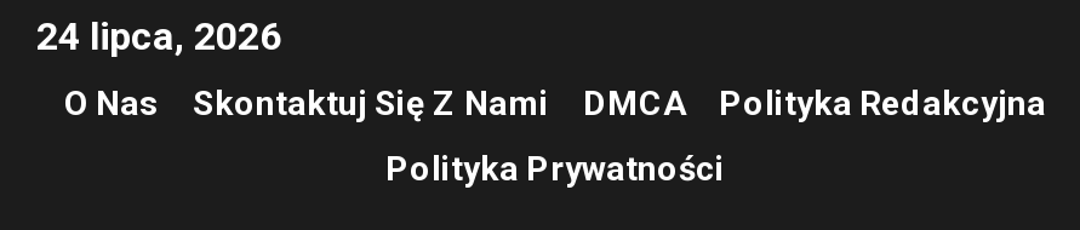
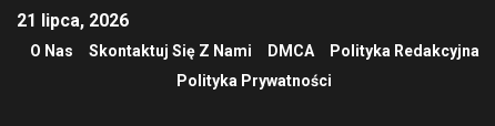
- 24 lipca, 2026
+ 21 lipca, 2026
